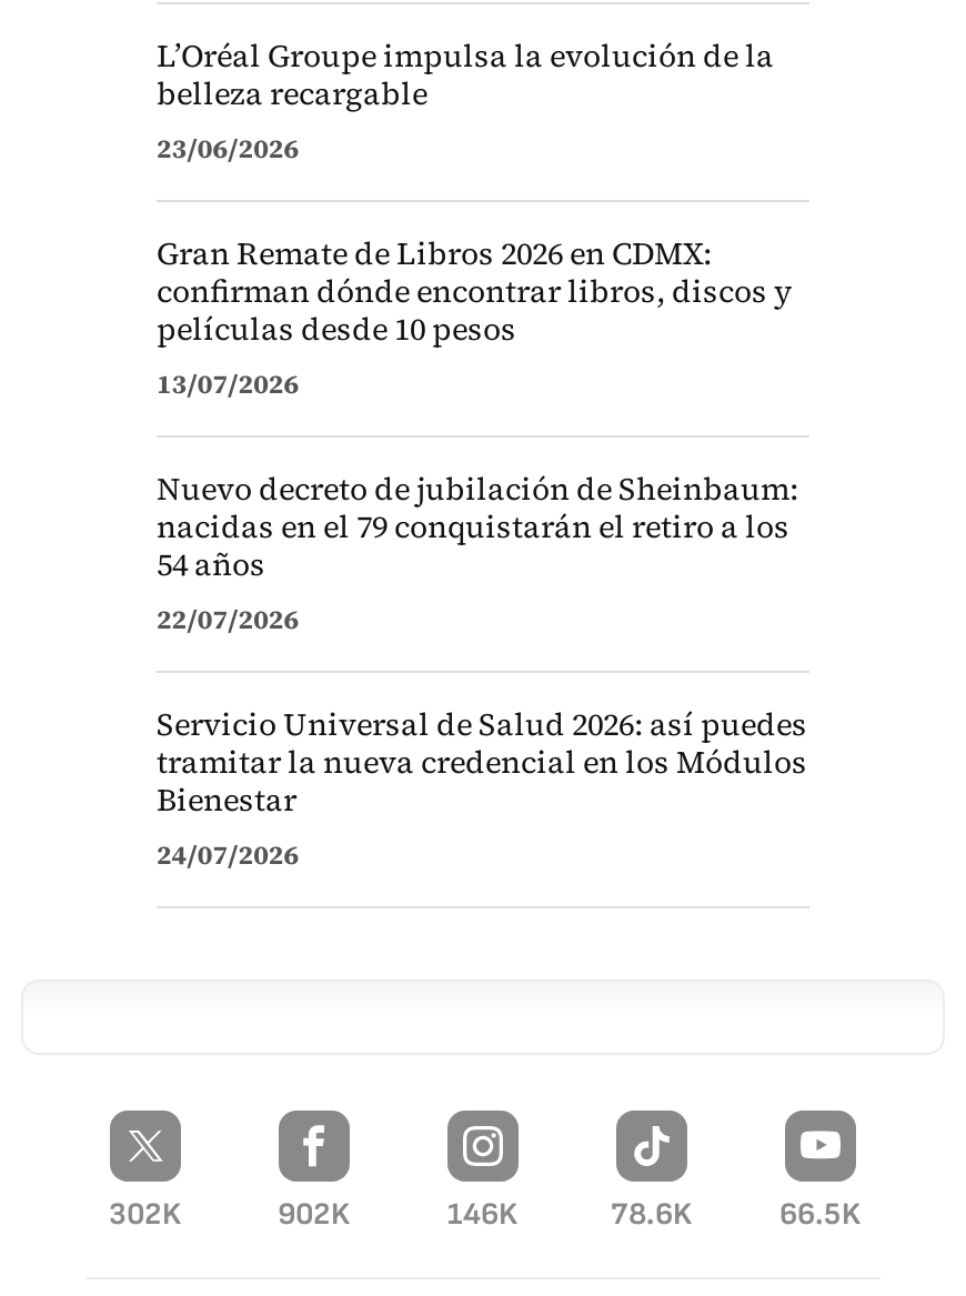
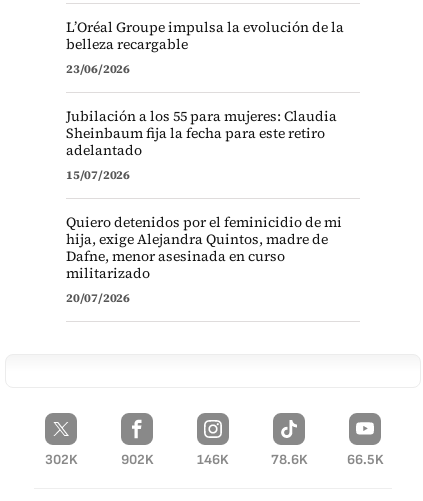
- Gran Remate de Libros 2026 en CDMX:
- confirman dónde encontrar libros, discos y
- películas desde 10 pesos
- 13/07/2026
- Nuevo decreto de jubilación de Sheinbaum:
- nacidas en el 79 conquistarán el retiro a los
- 54 años
- 22/07/2026
- Servicio Universal de Salud 2026: así puedes
- tramitar la nueva credencial en los Módulos
- Bienestar
- 24/07/2026
+ Jubilación a los 55 para mujeres: Claudia
+ Sheinbaum fija la fecha para este retiro
+ adelantado
+ 15/07/2026
+ Quiero detenidos por el feminicidio de mi
+ hija, exige Alejandra Quintos, madre de
+ Dafne, menor asesinada en curso
+ militarizado
+ 20/07/2026
